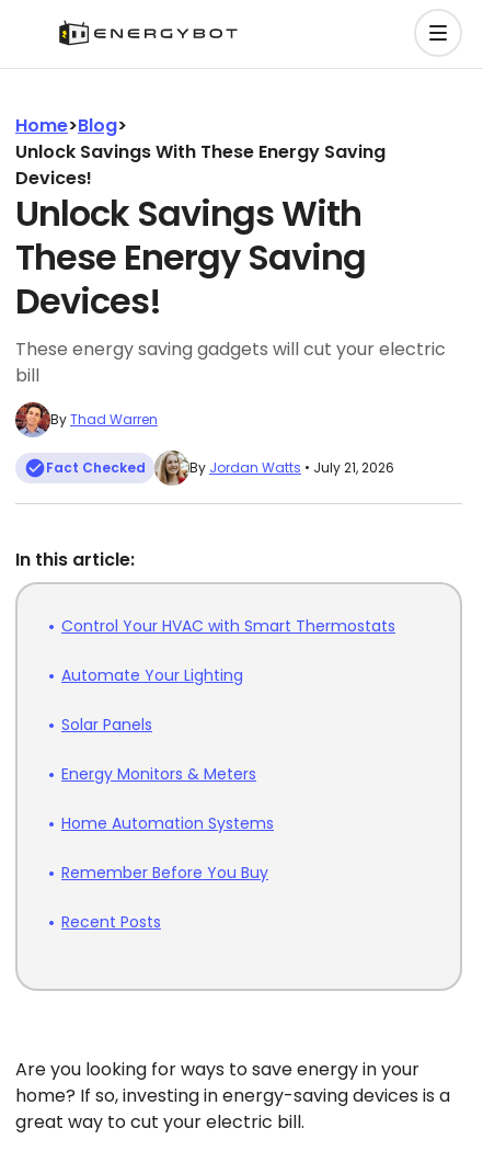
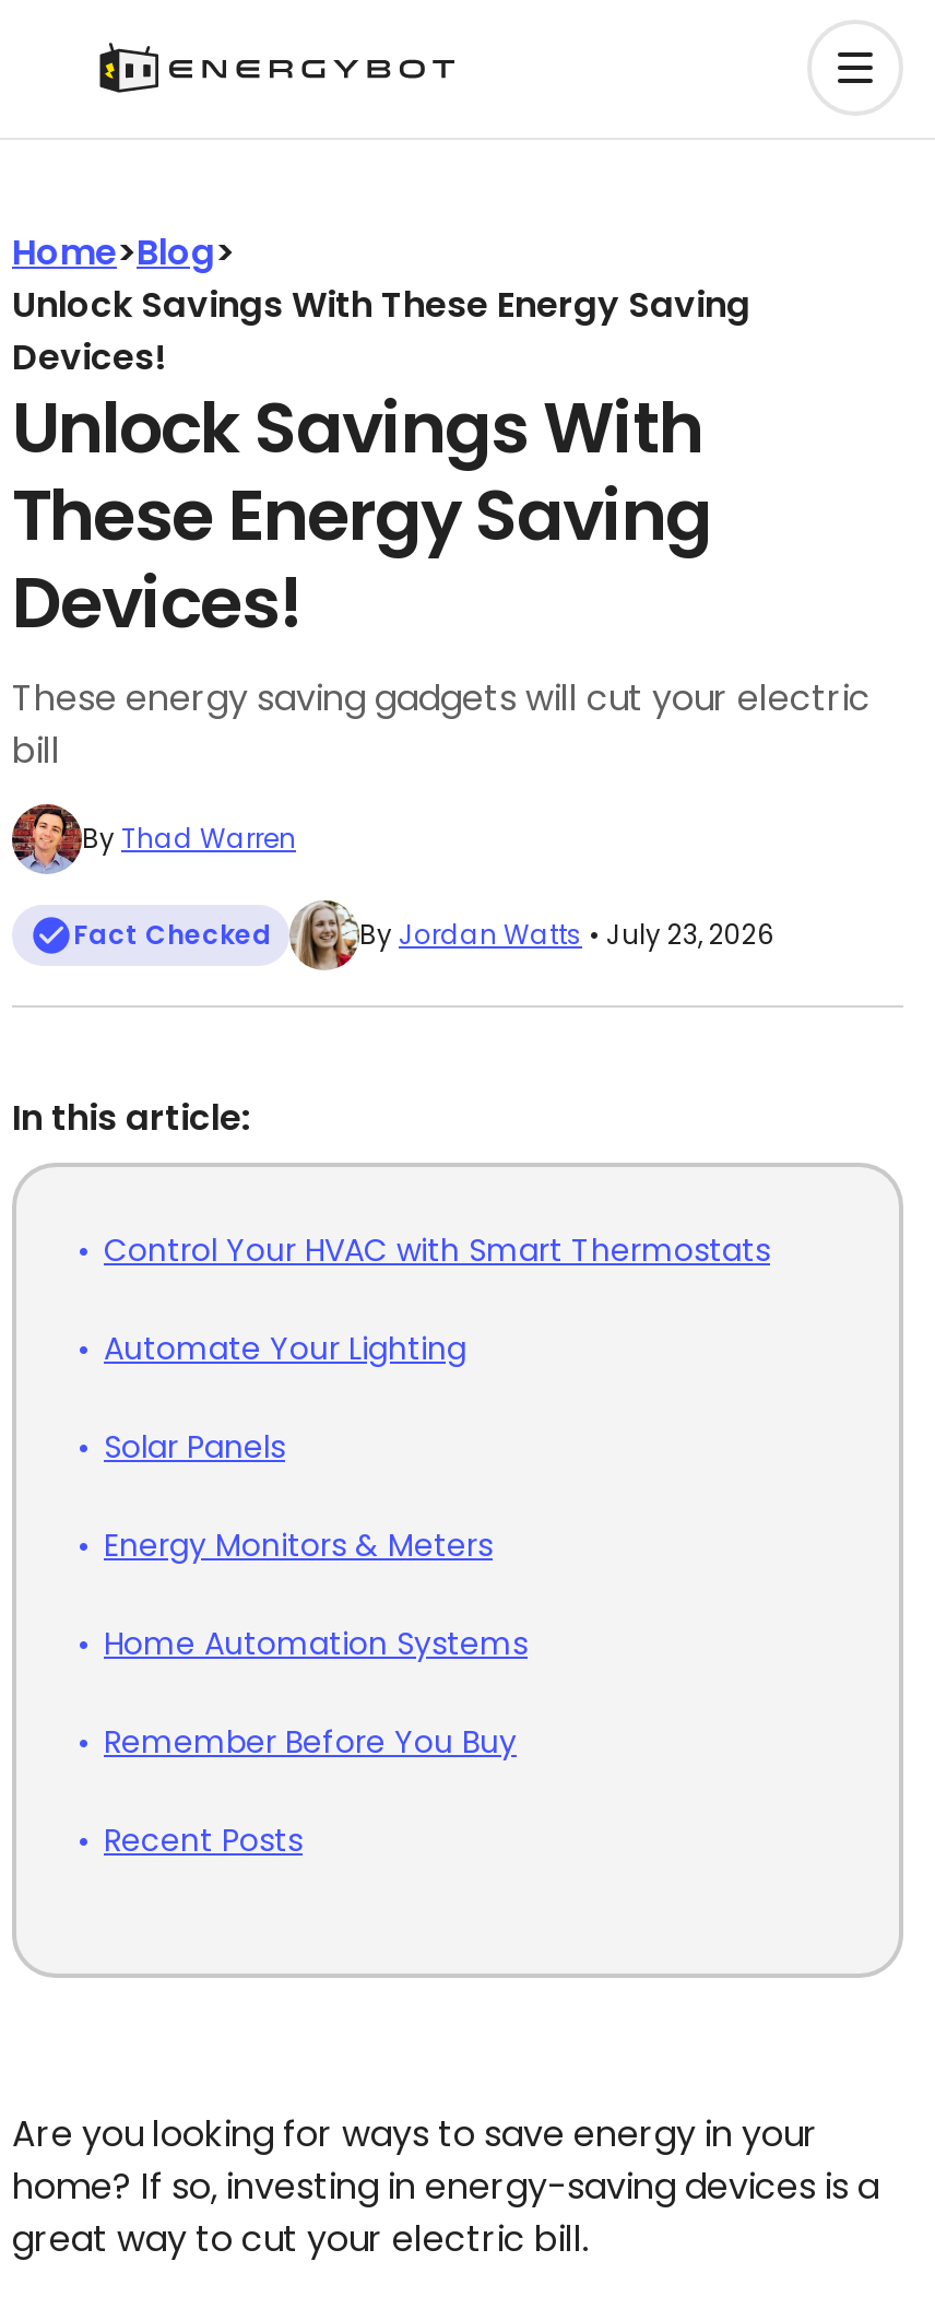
- By Jordan Watts • July 21, 2026
+ By Jordan Watts • July 23, 2026
